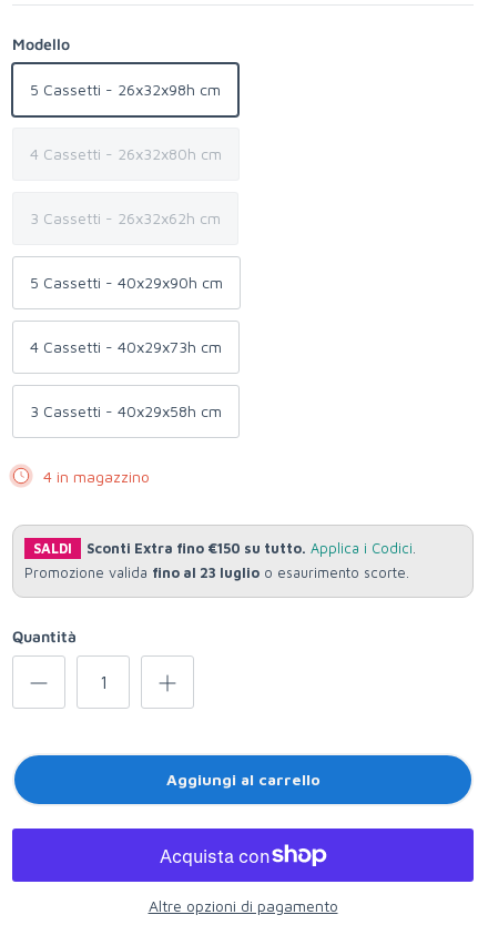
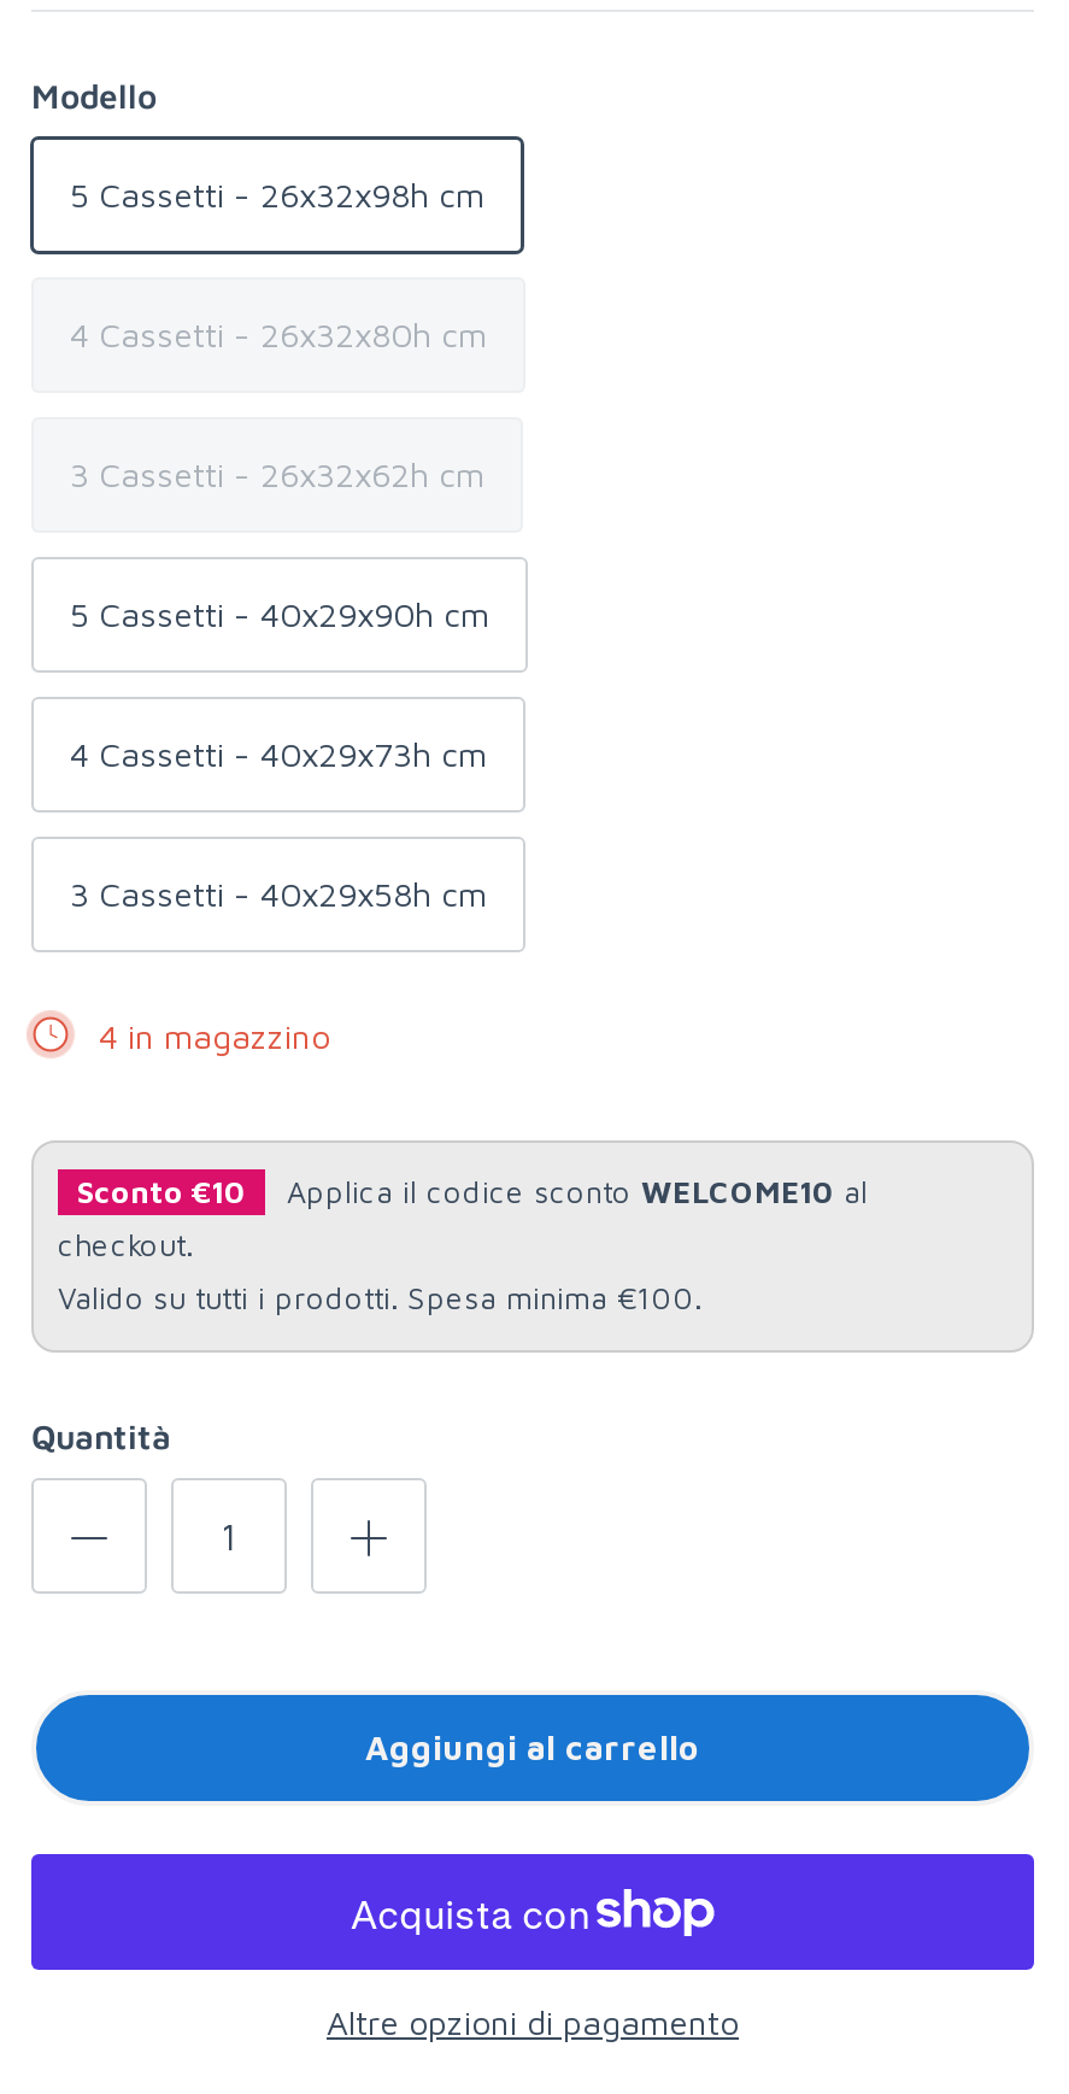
- SALDI
- Sconti Extra fino €150 su tutto. Applica i Codici.
- Promozione valida fino al 23 luglio o esaurimento scorte.
+ Sconto €10
+ Applica il codice sconto WELCOME10 al
+ checkout.
+ Valido su tutti i prodotti. Spesa minima €100.
